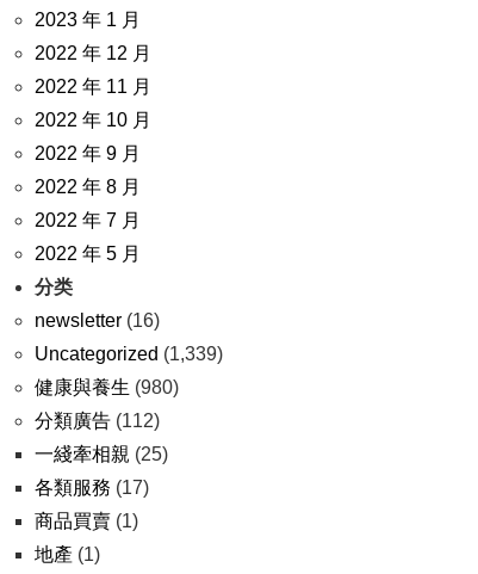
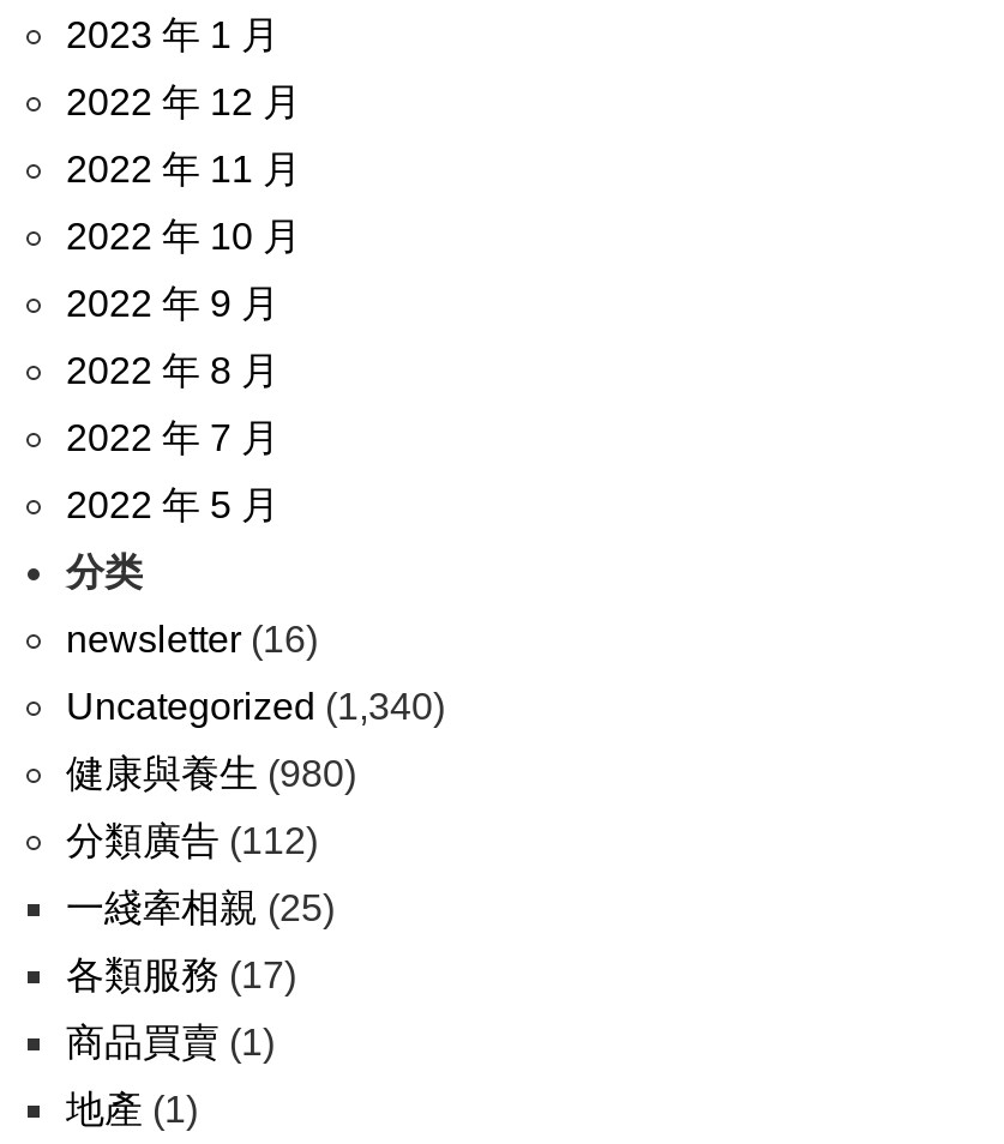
- Uncategorized (1,339)
+ Uncategorized (1,340)
